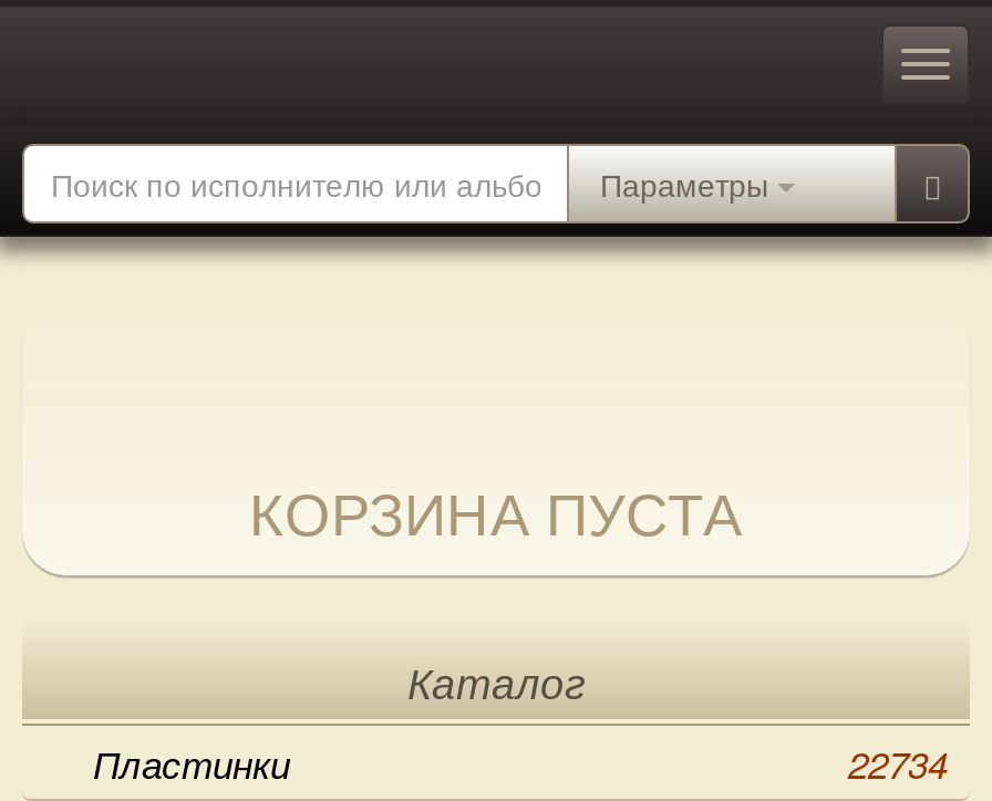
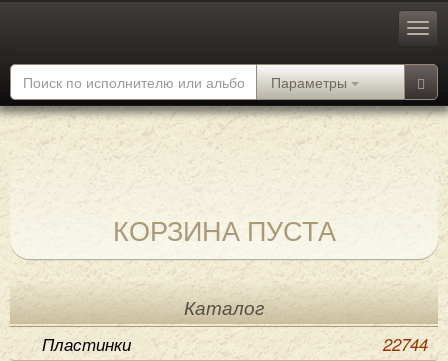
- 22734
+ 22744
